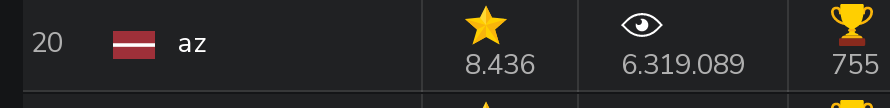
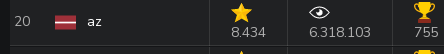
- 8.436
+ 8.434

- 6.319.089
+ 6.318.103
